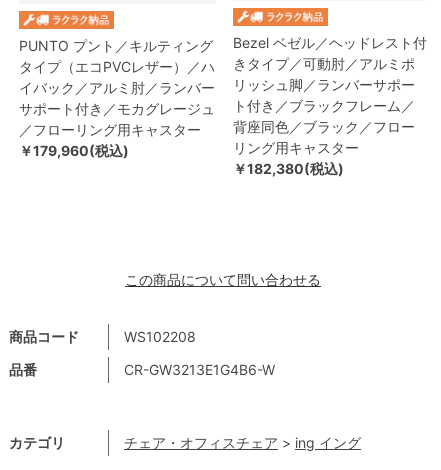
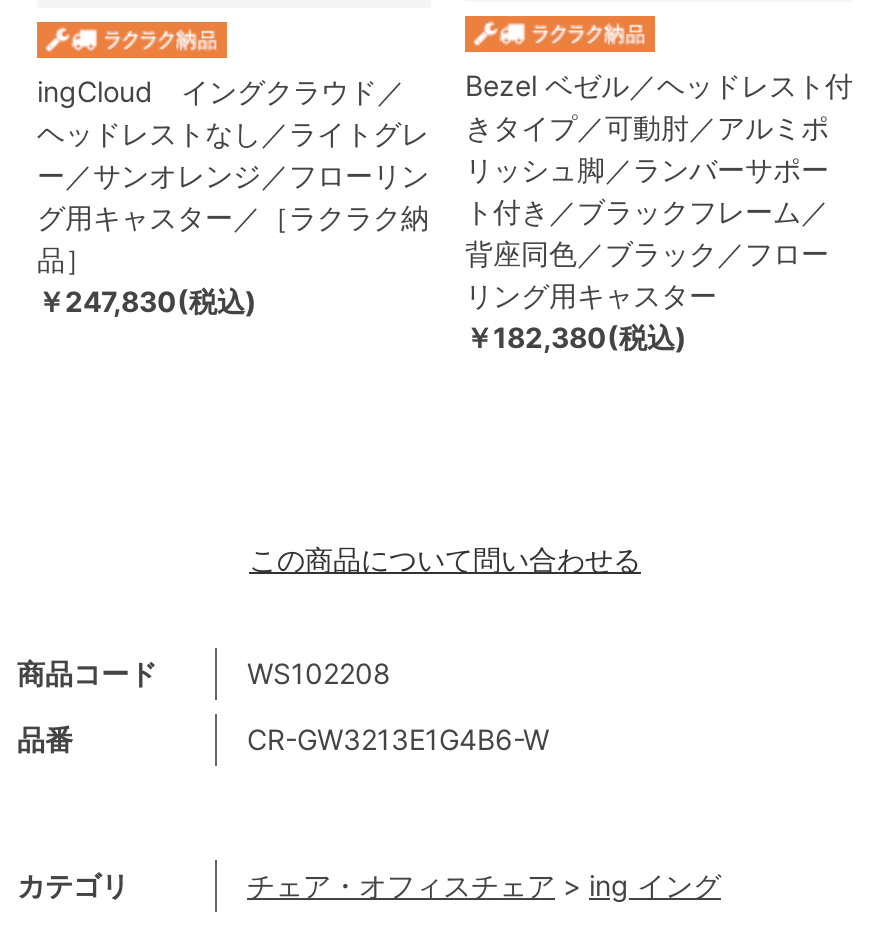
- PUNTO プント／キルティング
- タイプ（エコPVCレザー）／ハ
- イバック／アルミ肘／ランバー
- サポート付き／モカグレージュ
- ／フローリング用キャスター
- ￥179,960(税込)
+ ingCloud イングクラウド／
+ ヘッドレストなし／ライトグレ
+ ー／サンオレンジ／フローリン
+ グ用キャスター／［ラクラク納
+ 品］
+ ￥247,830(税込)
